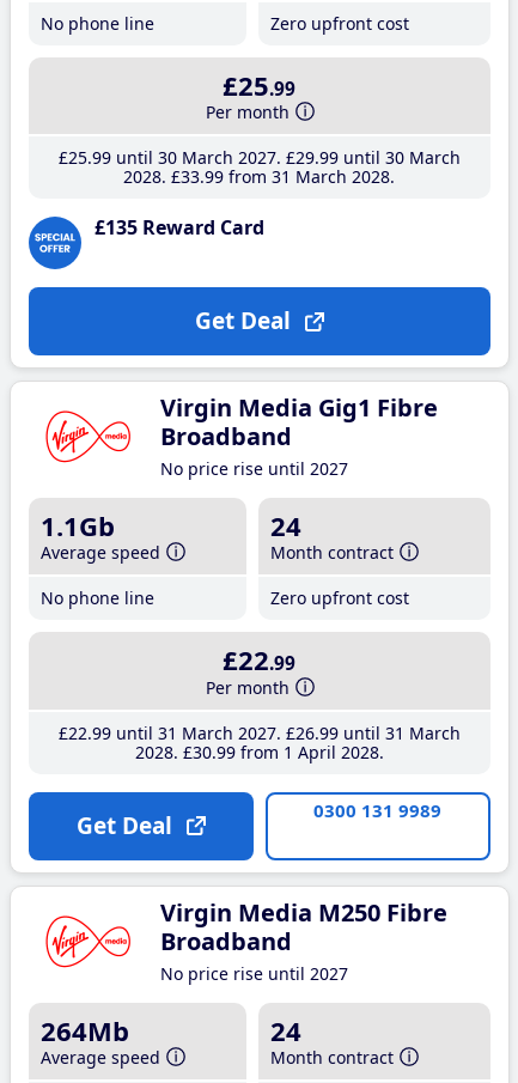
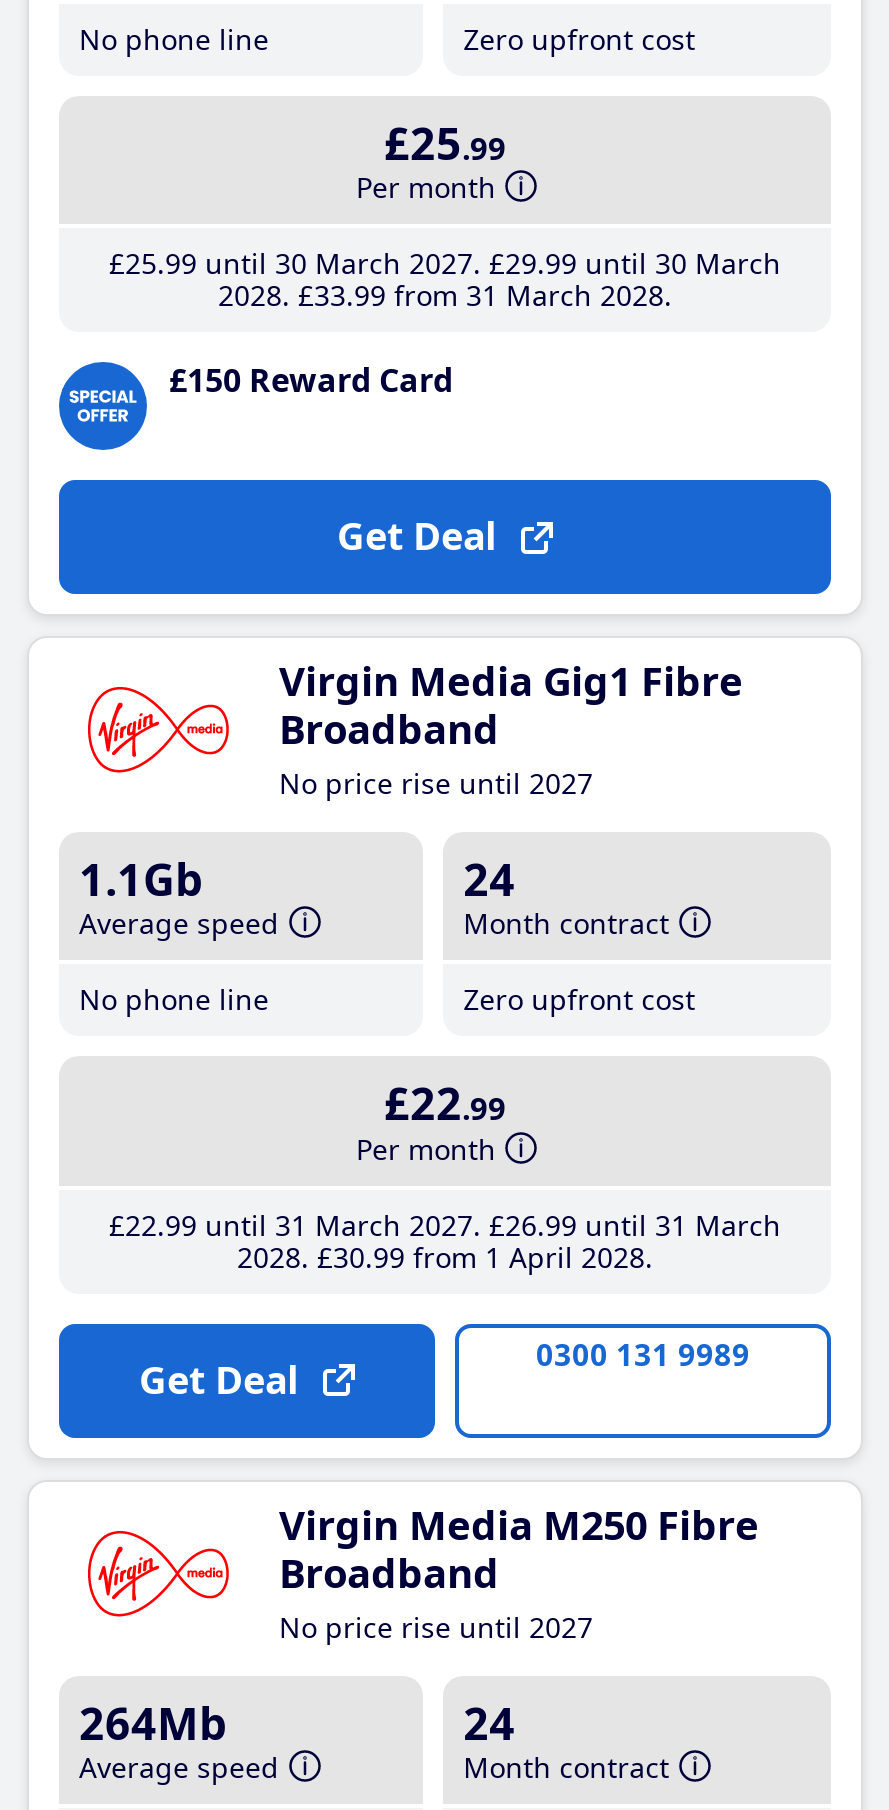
- £135 Reward Card
+ £150 Reward Card
